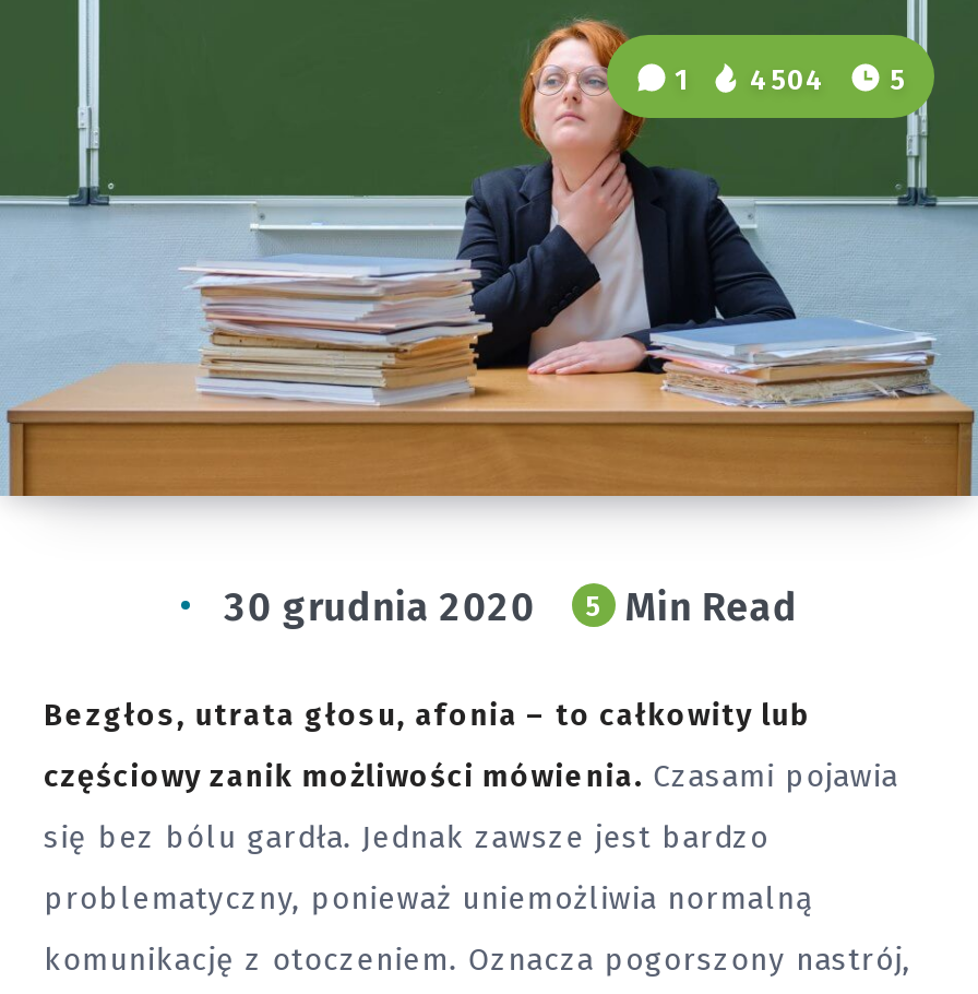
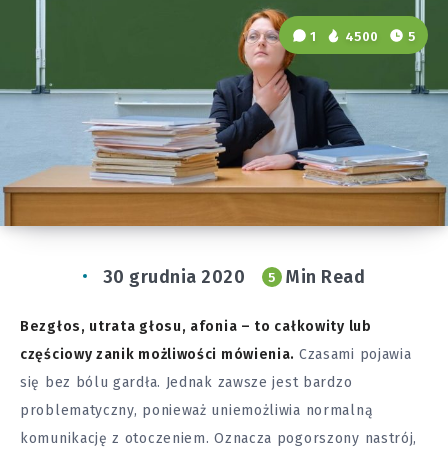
- 1 4504 5
+ 1 4500 5
